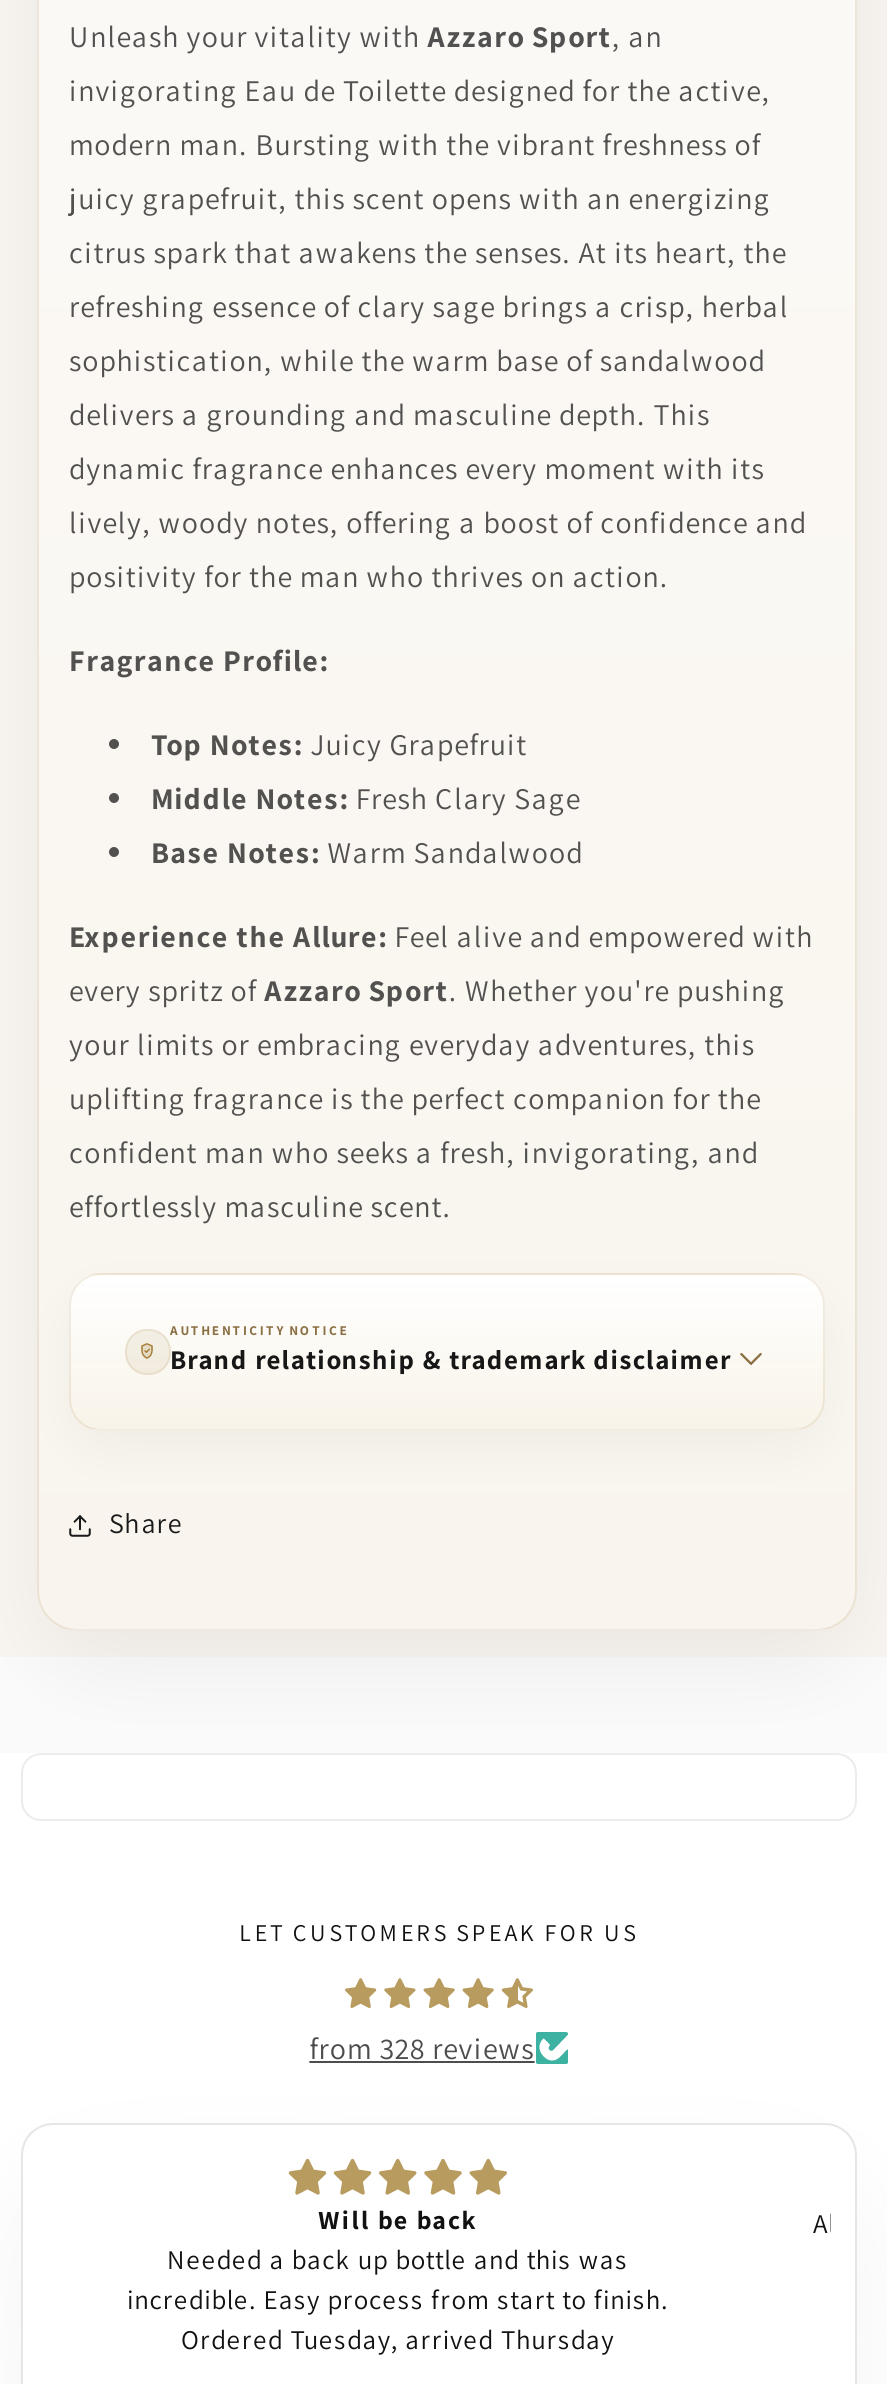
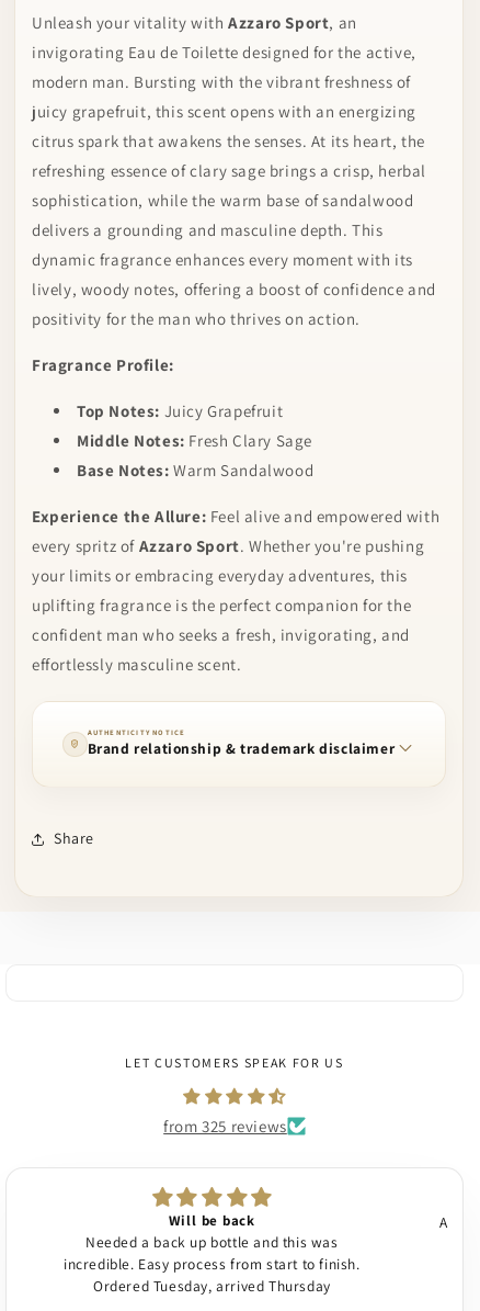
- from 328 reviews
+ from 325 reviews
